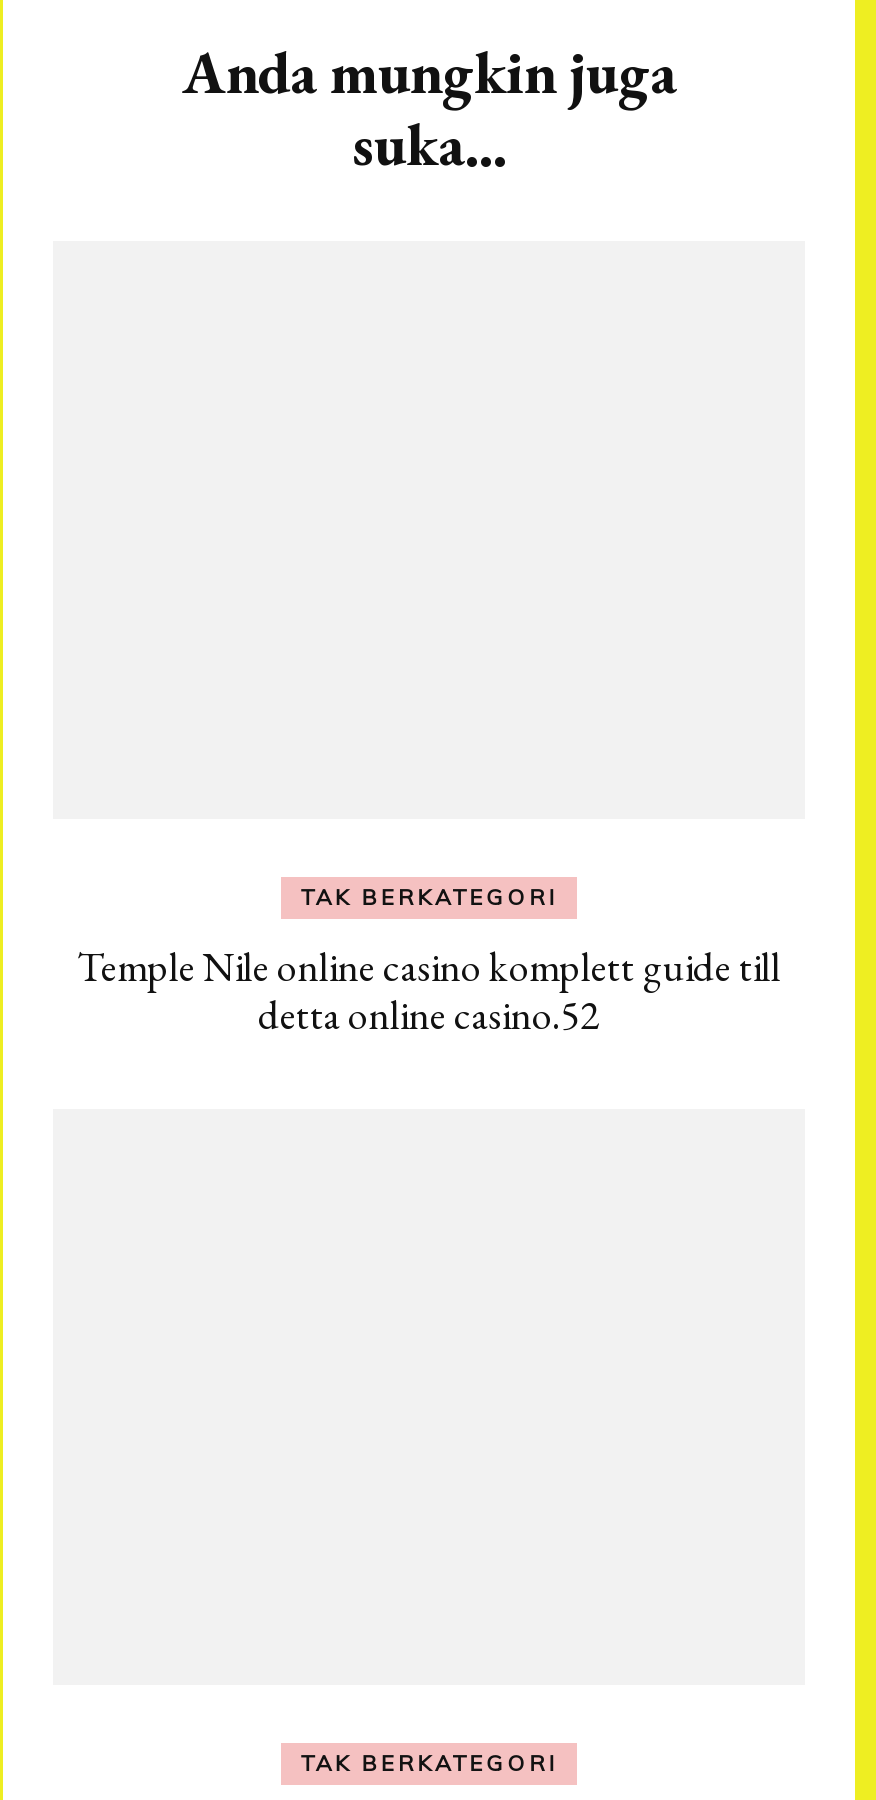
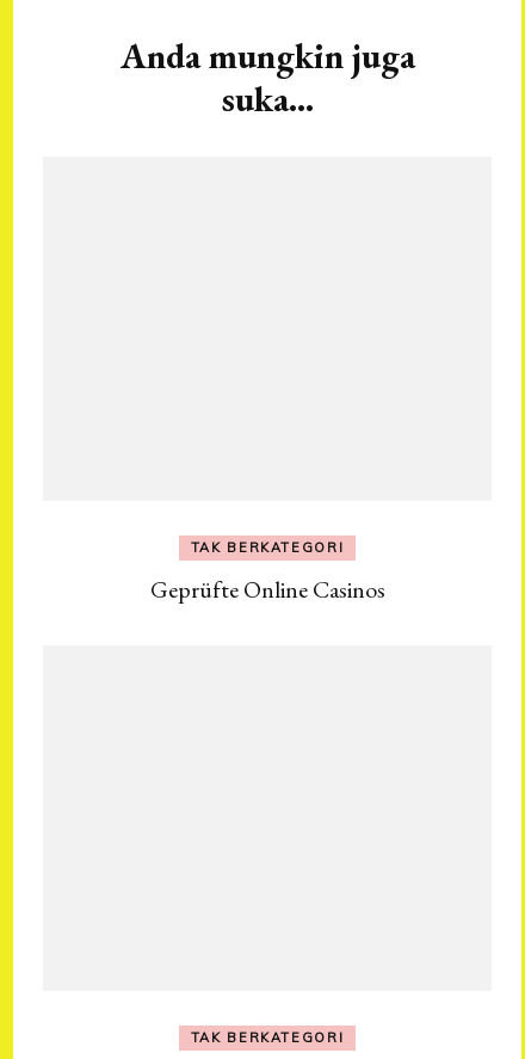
- Temple Nile online casino komplett guide till
- detta online casino.52
+ Geprüfte Online Casinos
